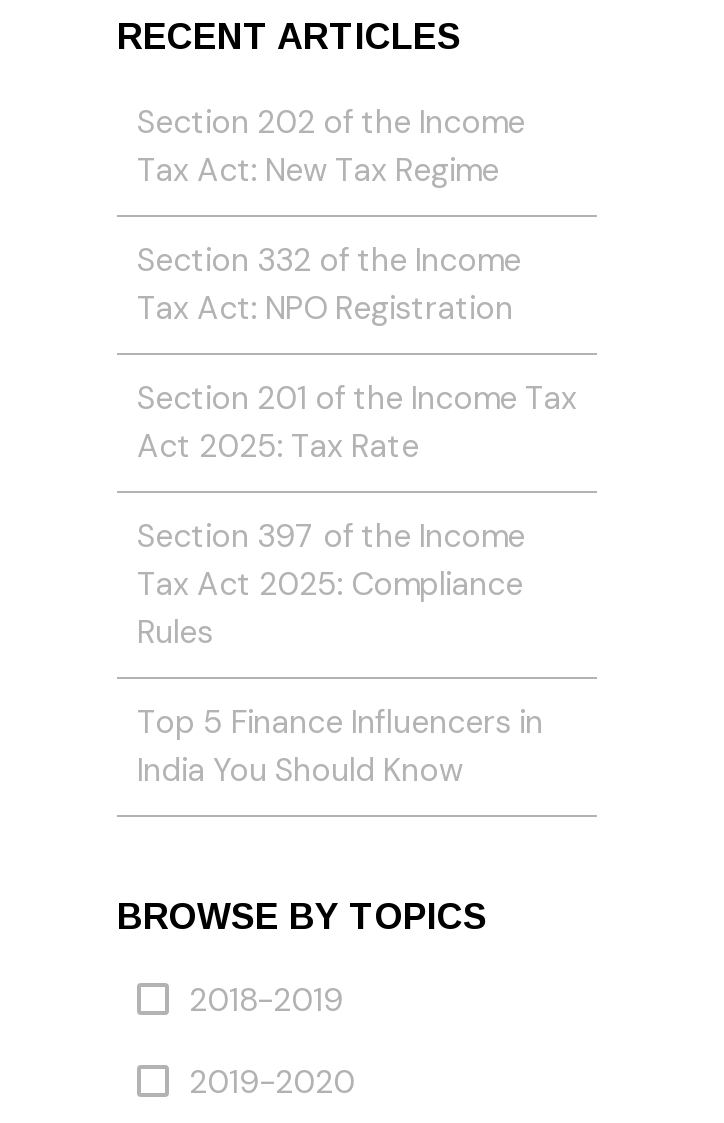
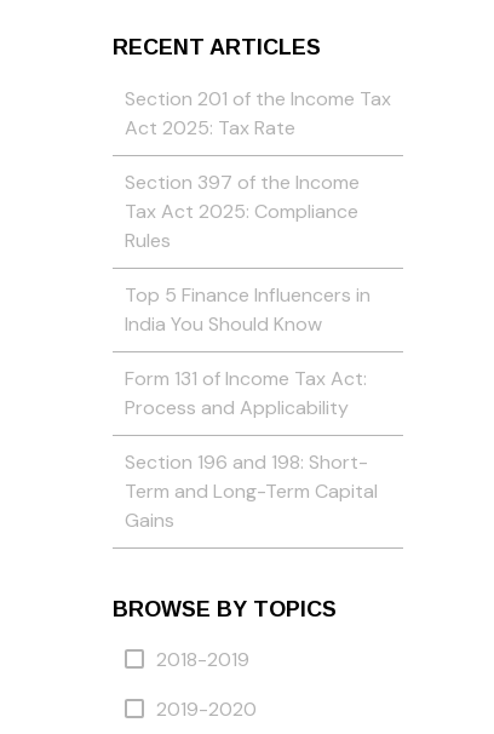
- Section 202 of the Income
- Tax Act: New Tax Regime
- Section 332 of the Income
- Tax Act: NPO Registration

moved up: Section 201 of the Income Tax | Act 2025: Tax Rate | Section 397 of the Income | Tax Act 2025: Compliance | Rules | Top 5 Finance Influencers in | India You Should Know

+ Form 131 of Income Tax Act:
+ Process and Applicability
+ Section 196 and 198: Short-
+ Term and Long-Term Capital
+ Gains
